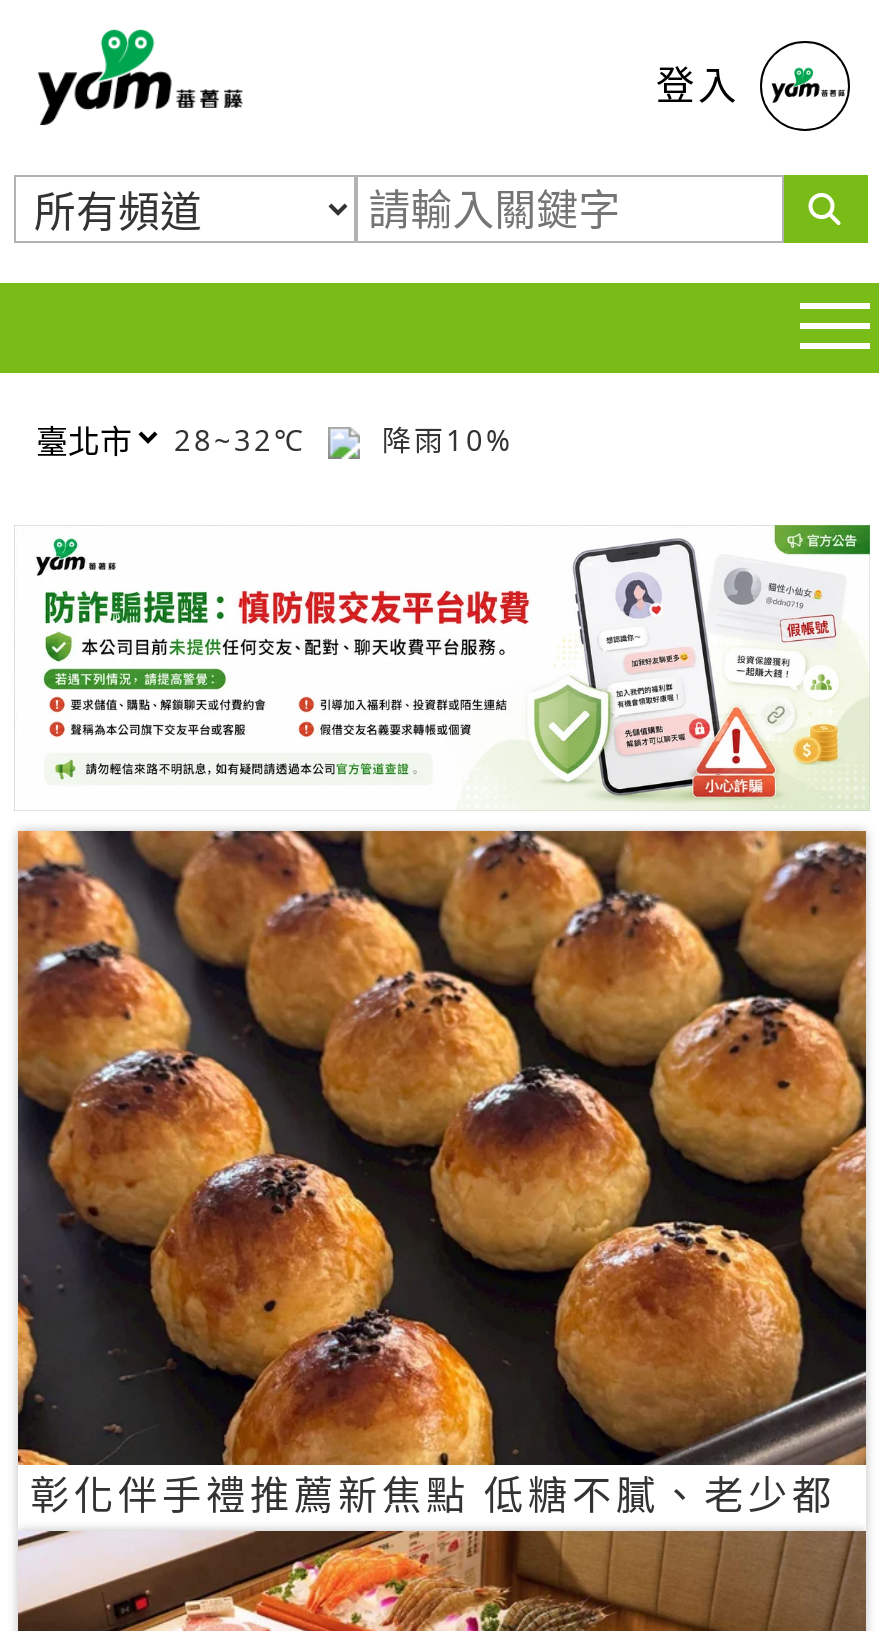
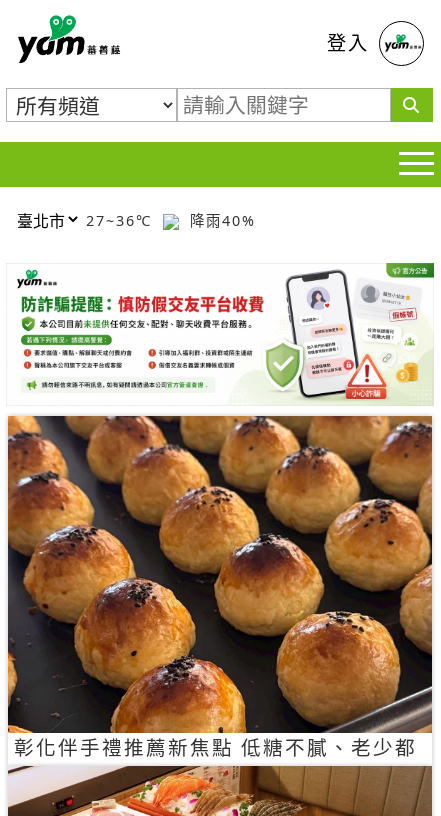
- 28~32℃
+ 27~36℃

- 降雨10%
+ 降雨40%
